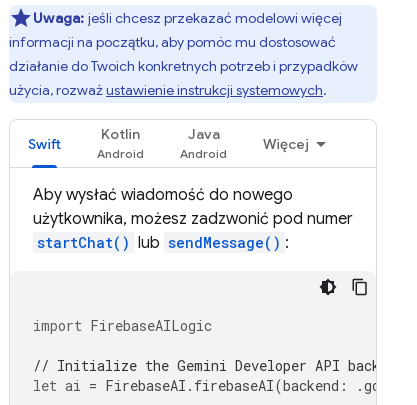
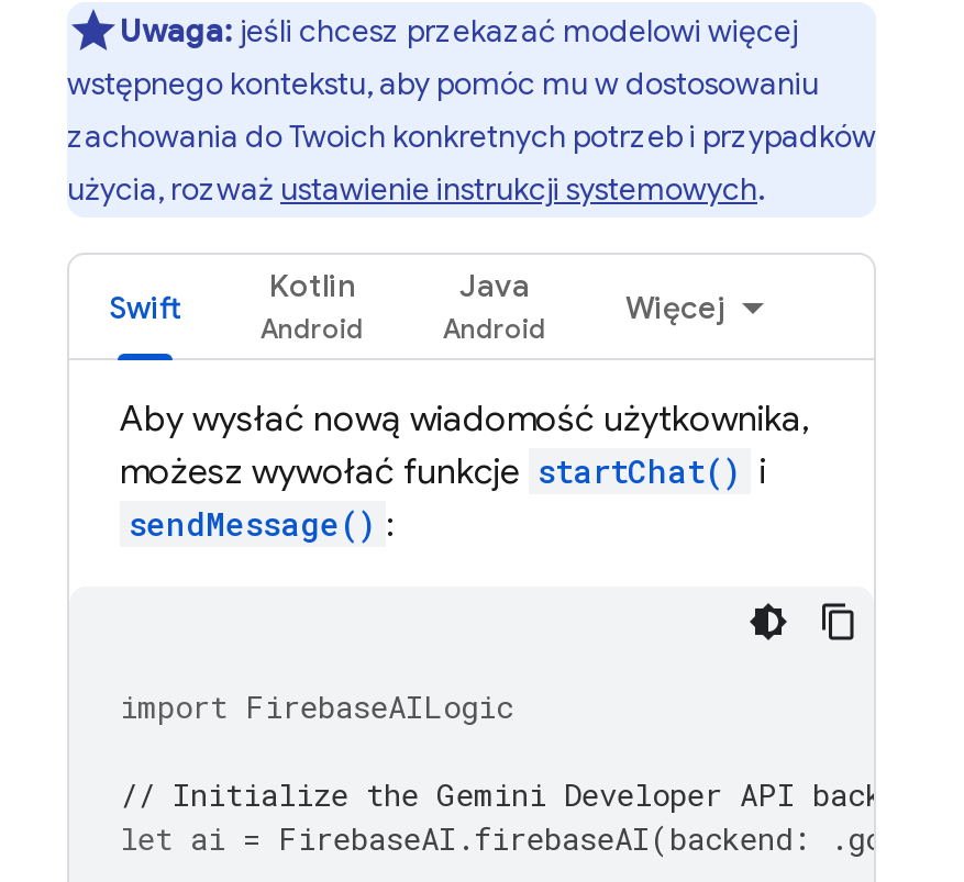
- informacji na początku, aby pomóc mu dostosować
- działanie do Twoich konkretnych potrzeb i przypadków
+ wstępnego kontekstu, aby pomóc mu w dostosowaniu
+ zachowania do Twoich konkretnych potrzeb i przypadków

- Aby wysłać wiadomość do nowego
- użytkownika, możesz zadzwonić pod numer
- startChat() lub sendMessage() :
+ Aby wysłać nową wiadomość użytkownika,
+ możesz wywołać funkcje startChat() i
+ sendMessage() :
